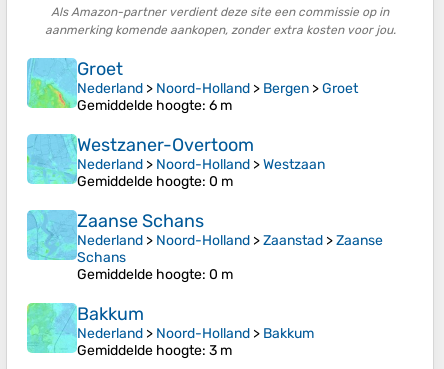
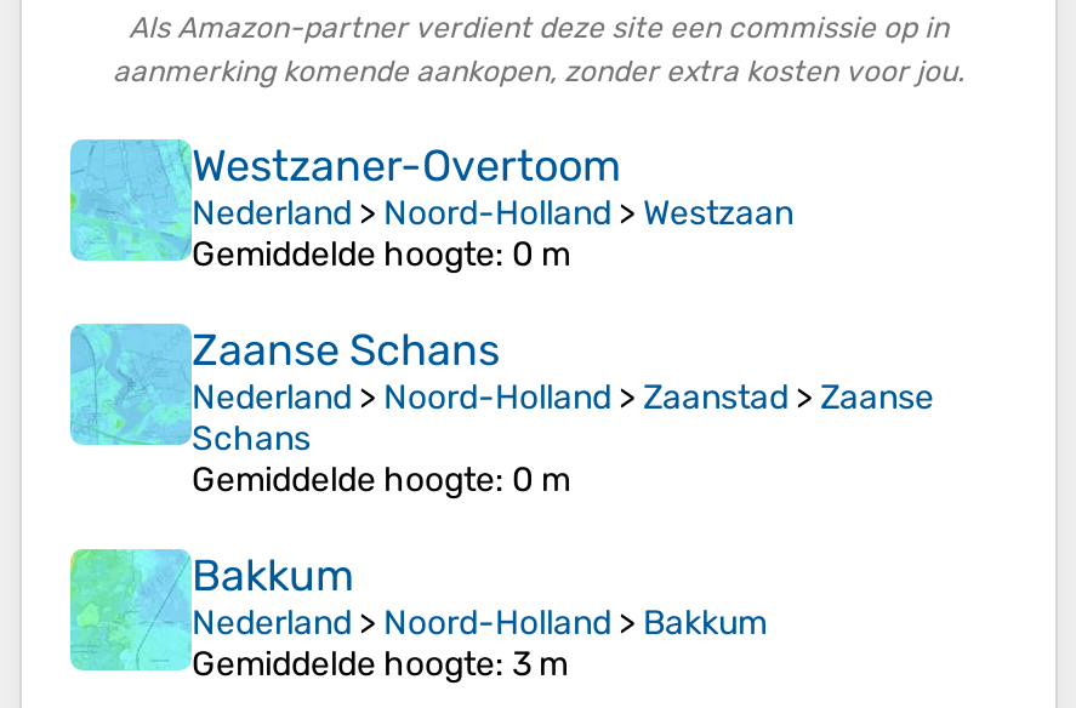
- [image]
- Groet
- Nederland > Noord-Holland > Bergen > Groet
- Gemiddelde hoogte: 6 m
